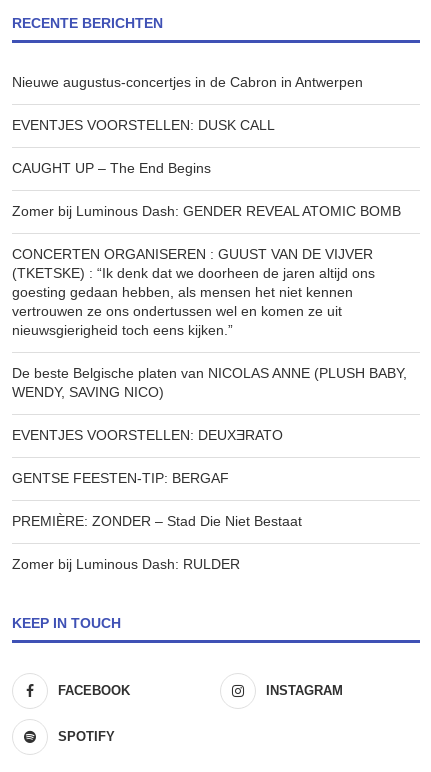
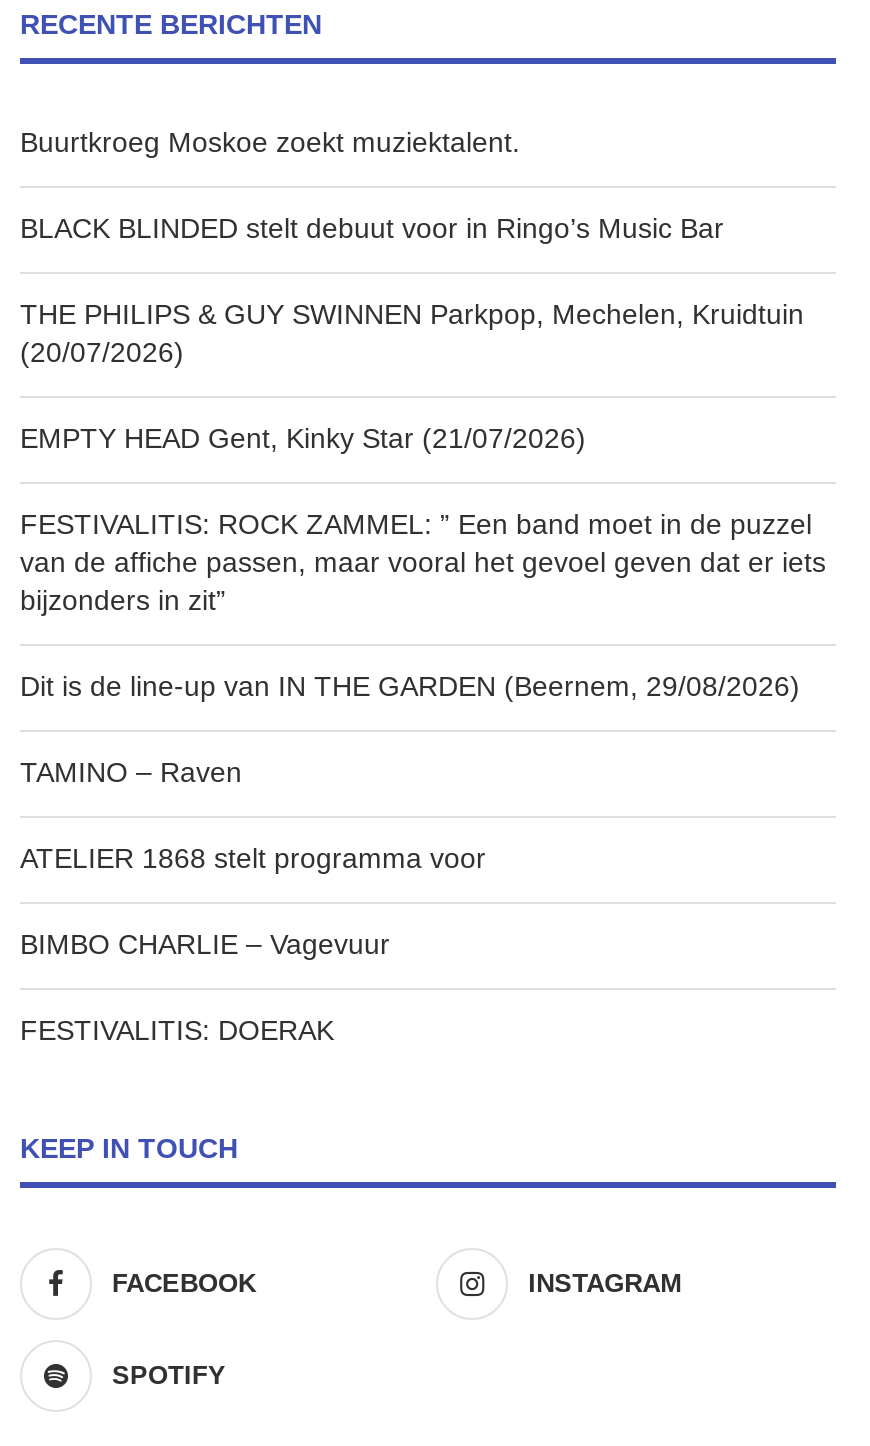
- Nieuwe augustus-concertjes in de Cabron in Antwerpen
+ Buurtkroeg Moskoe zoekt muziektalent.

- EVENTJES VOORSTELLEN: DUSK CALL
+ BLACK BLINDED stelt debuut voor in Ringo’s Music Bar

- CAUGHT UP – The End Begins
+ THE PHILIPS & GUY SWINNEN Parkpop, Mechelen, Kruidtuin
+ (20/07/2026)

- Zomer bij Luminous Dash: GENDER REVEAL ATOMIC BOMB
+ EMPTY HEAD Gent, Kinky Star (21/07/2026)

- CONCERTEN ORGANISEREN : GUUST VAN DE VIJVER
- (TKETSKE) : “Ik denk dat we doorheen de jaren altijd ons
- goesting gedaan hebben, als mensen het niet kennen
- vertrouwen ze ons ondertussen wel en komen ze uit
- nieuwsgierigheid toch eens kijken.”
+ FESTIVALITIS: ROCK ZAMMEL: ” Een band moet in de puzzel
+ van de affiche passen, maar vooral het gevoel geven dat er iets
+ bijzonders in zit”

- De beste Belgische platen van NICOLAS ANNE (PLUSH BABY,
- WENDY, SAVING NICO)
+ Dit is de line-up van IN THE GARDEN (Beernem, 29/08/2026)

- EVENTJES VOORSTELLEN: DEUXƎRATO
+ TAMINO – Raven

- GENTSE FEESTEN-TIP: BERGAF
+ ATELIER 1868 stelt programma voor

- PREMIÈRE: ZONDER – Stad Die Niet Bestaat
+ BIMBO CHARLIE – Vagevuur

- Zomer bij Luminous Dash: RULDER
+ FESTIVALITIS: DOERAK
